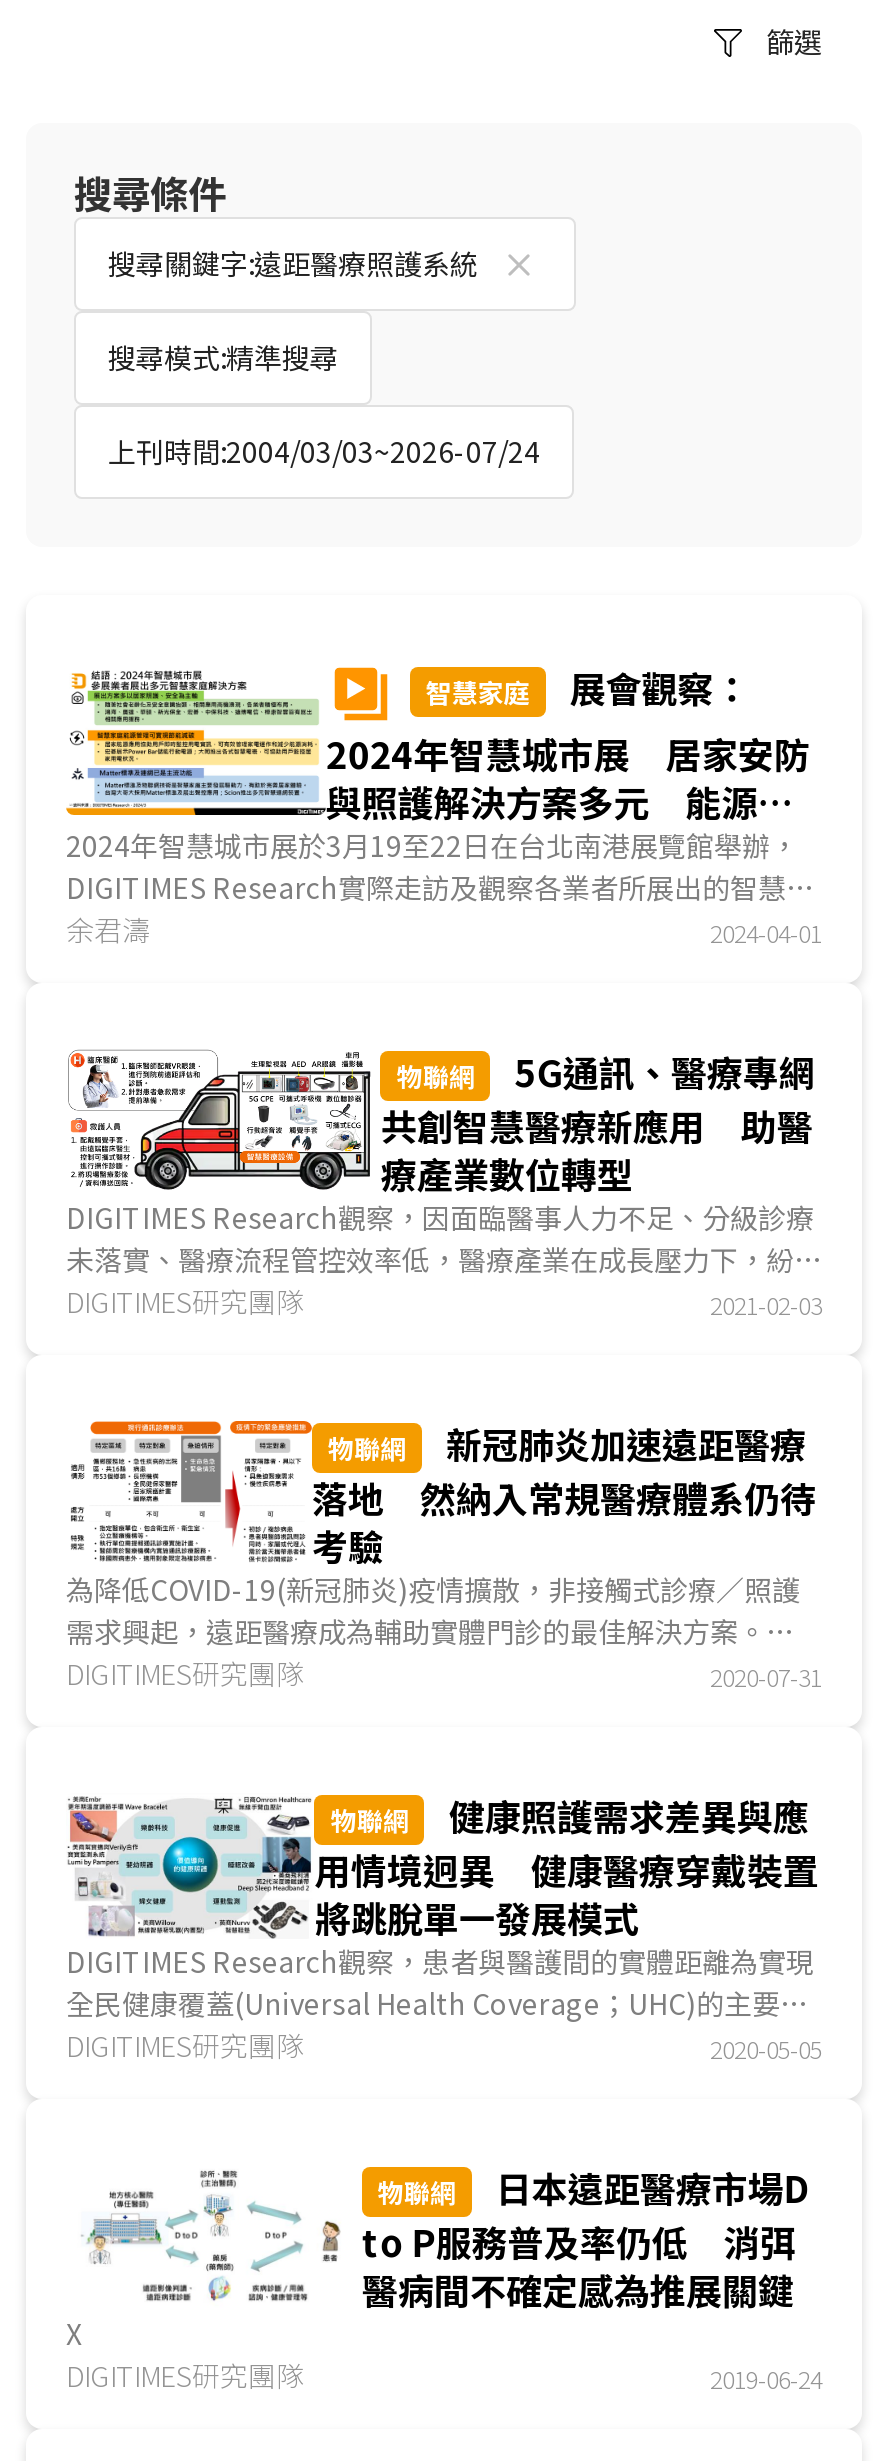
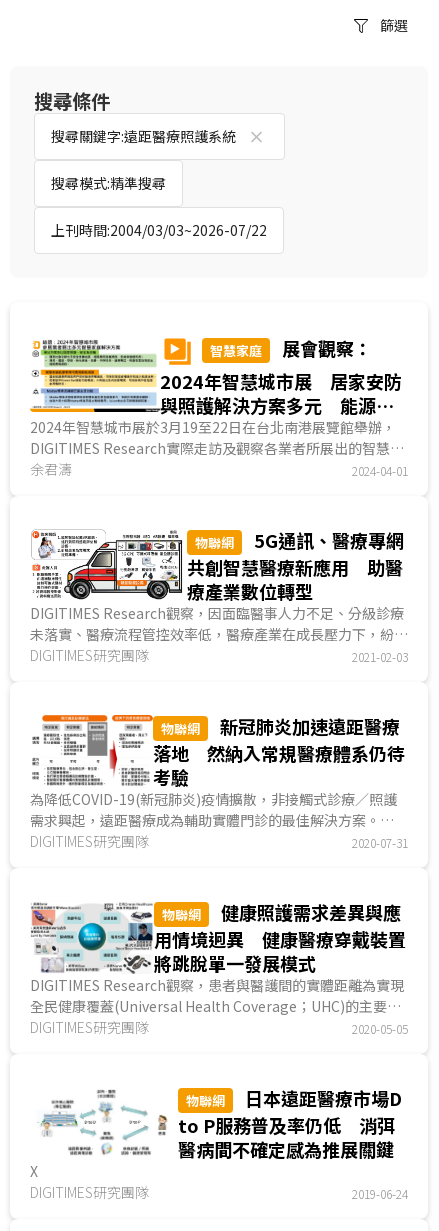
- 上刊時間:2004/03/03~2026-07/24
+ 上刊時間:2004/03/03~2026-07/22
